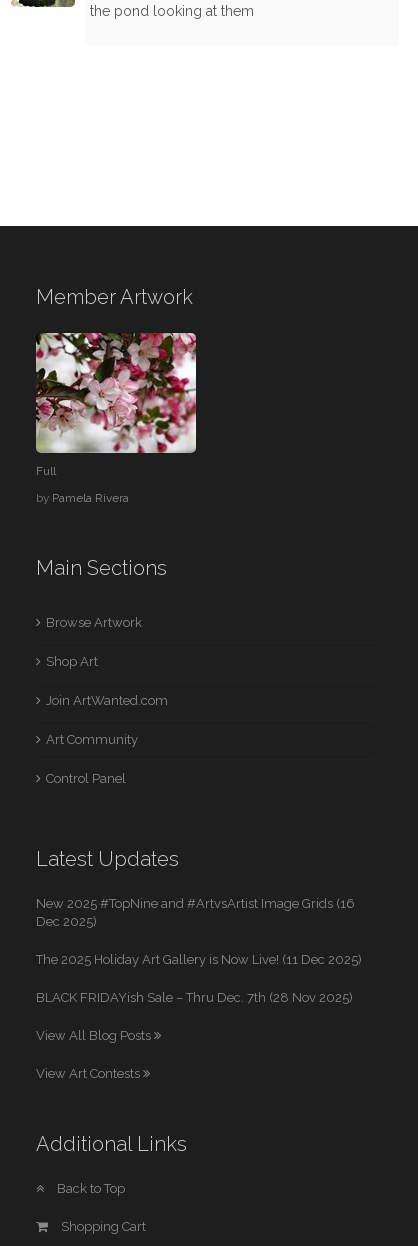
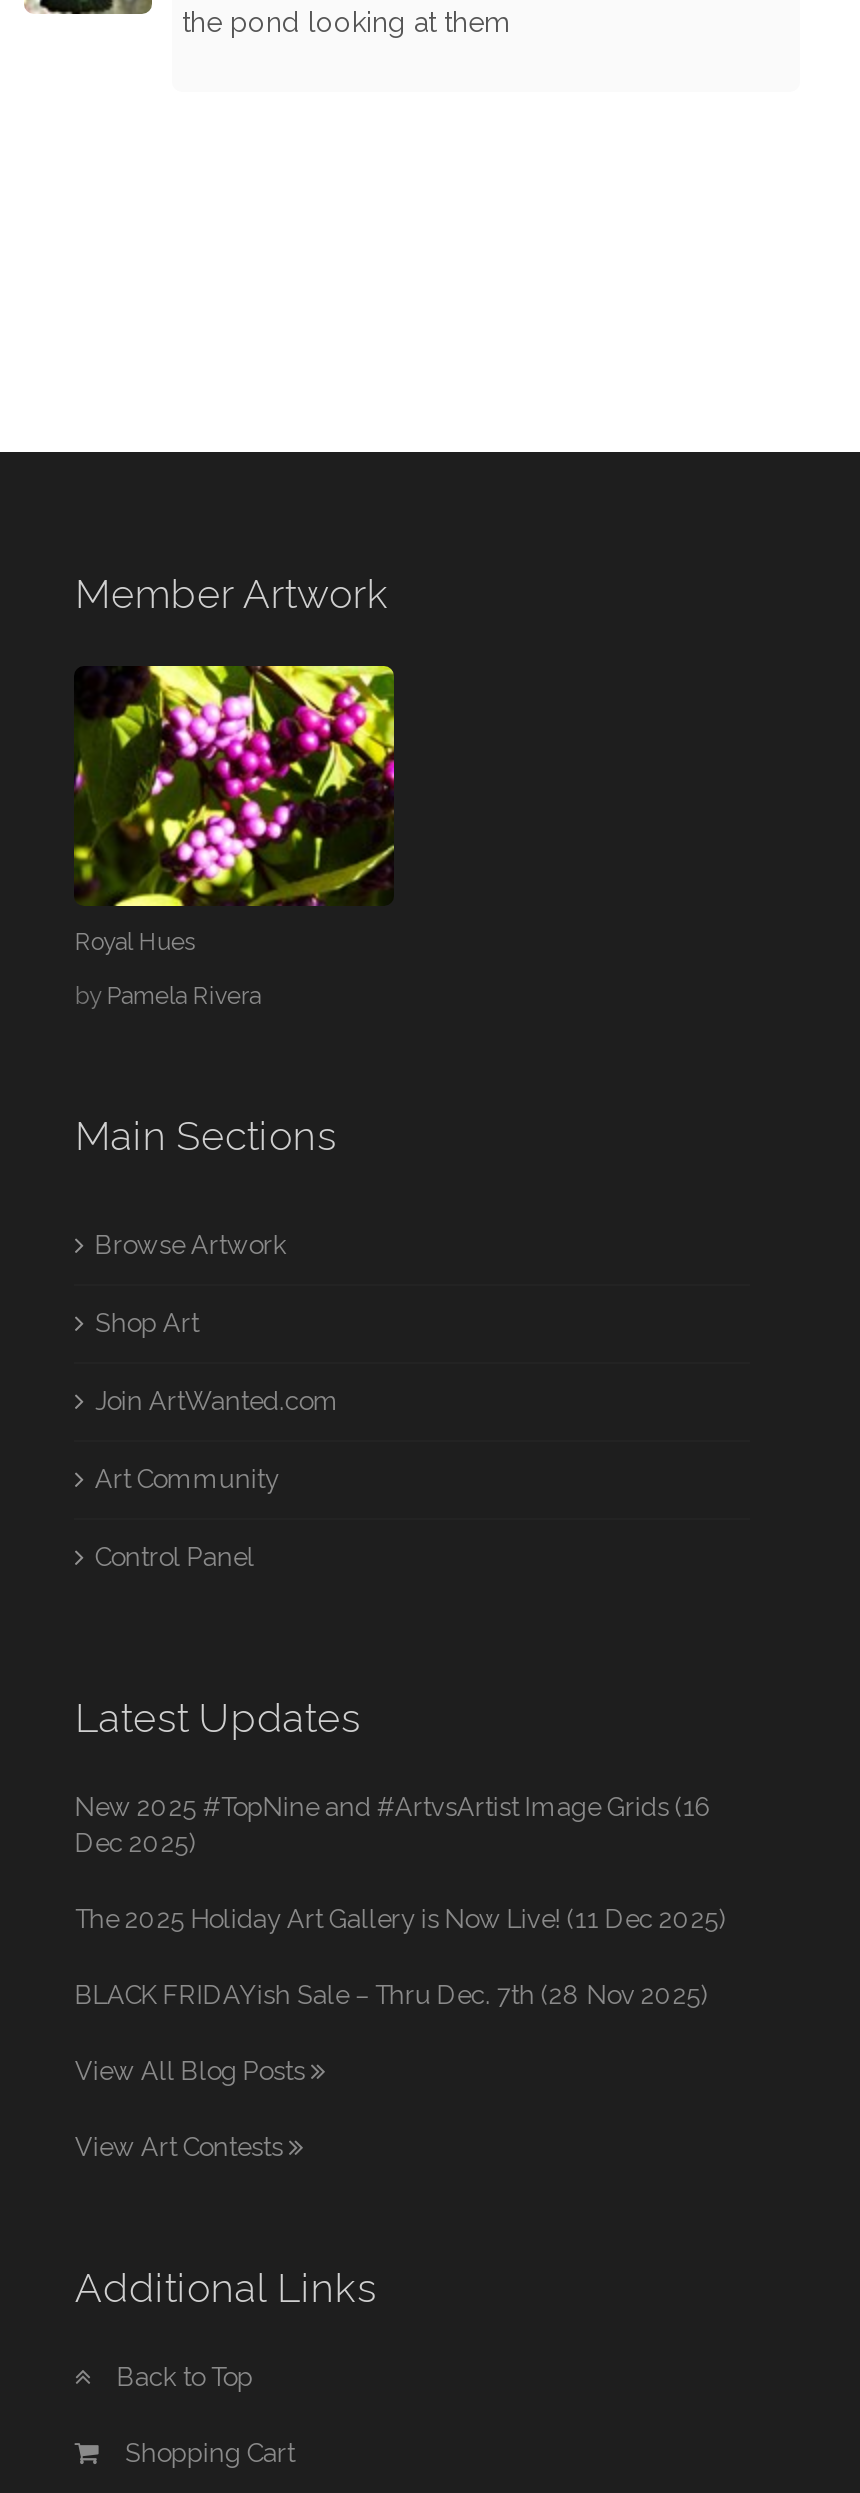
- [image]
- Full
+ [image]
+ Royal Hues
